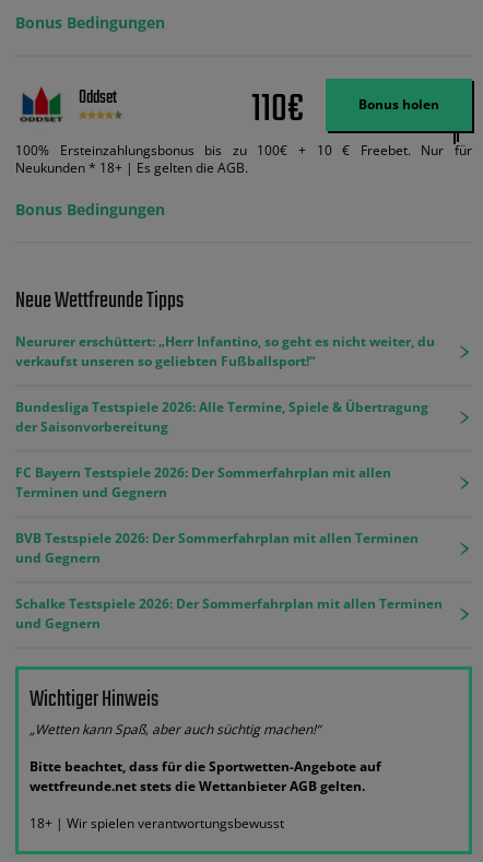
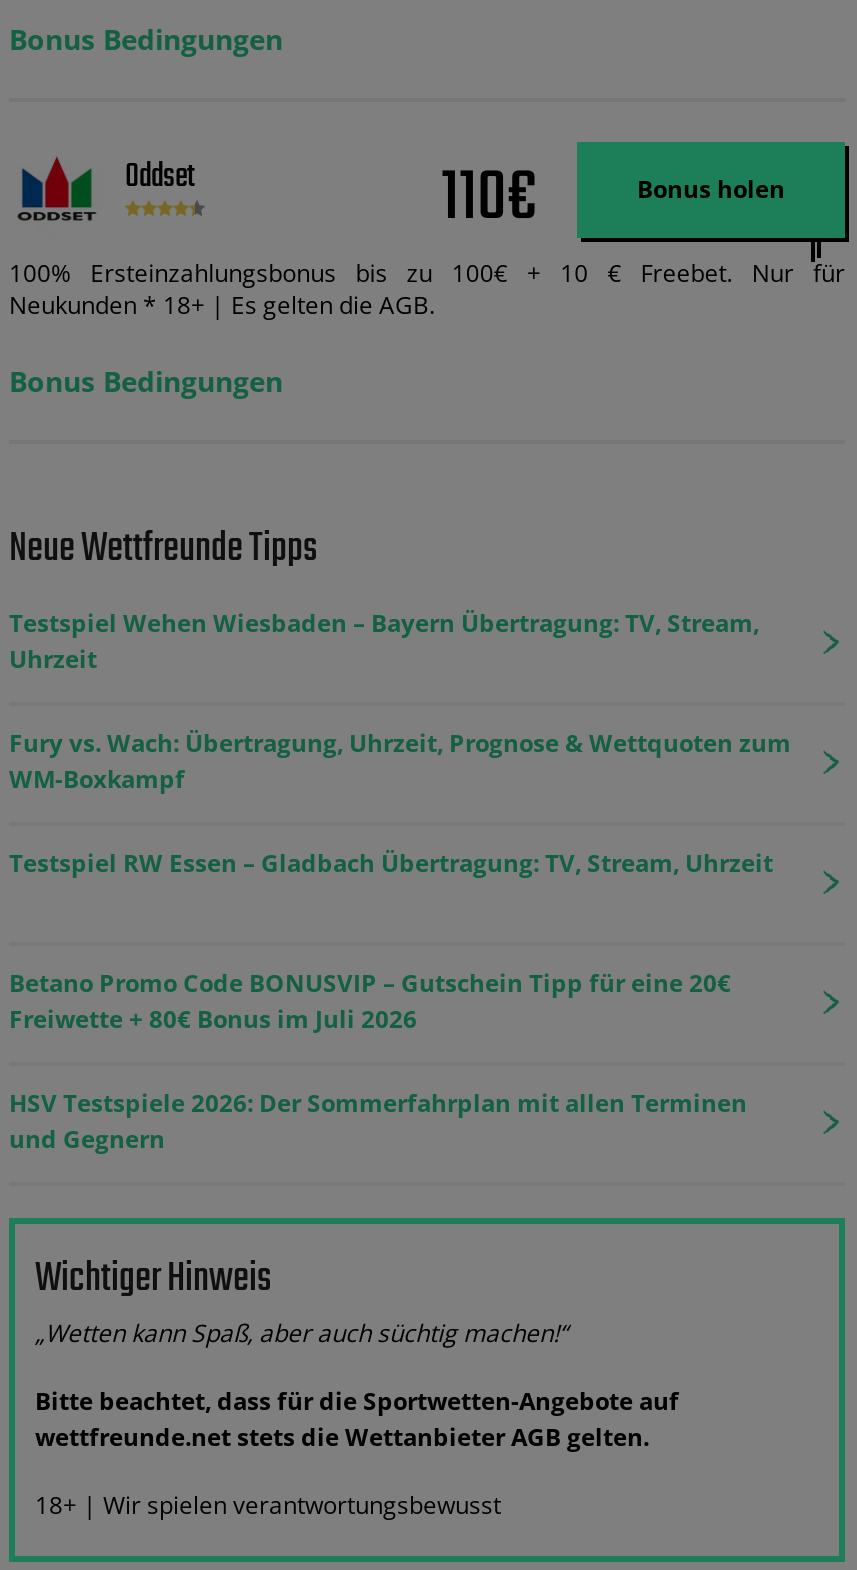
- Neururer erschüttert: „Herr Infantino, so geht es nicht weiter, du
- verkaufst unseren so geliebten Fußballsport!“
+ Testspiel Wehen Wiesbaden – Bayern Übertragung: TV, Stream,
+ Uhrzeit

- Bundesliga Testspiele 2026: Alle Termine, Spiele & Übertragung
- der Saisonvorbereitung
+ Fury vs. Wach: Übertragung, Uhrzeit, Prognose & Wettquoten zum
+ WM-Boxkampf

- FC Bayern Testspiele 2026: Der Sommerfahrplan mit allen
- Terminen und Gegnern
+ Testspiel RW Essen – Gladbach Übertragung: TV, Stream, Uhrzeit

- BVB Testspiele 2026: Der Sommerfahrplan mit allen Terminen
- und Gegnern
+ Betano Promo Code BONUSVIP – Gutschein Tipp für eine 20€
+ Freiwette + 80€ Bonus im Juli 2026

- Schalke Testspiele 2026: Der Sommerfahrplan mit allen Terminen
+ HSV Testspiele 2026: Der Sommerfahrplan mit allen Terminen
